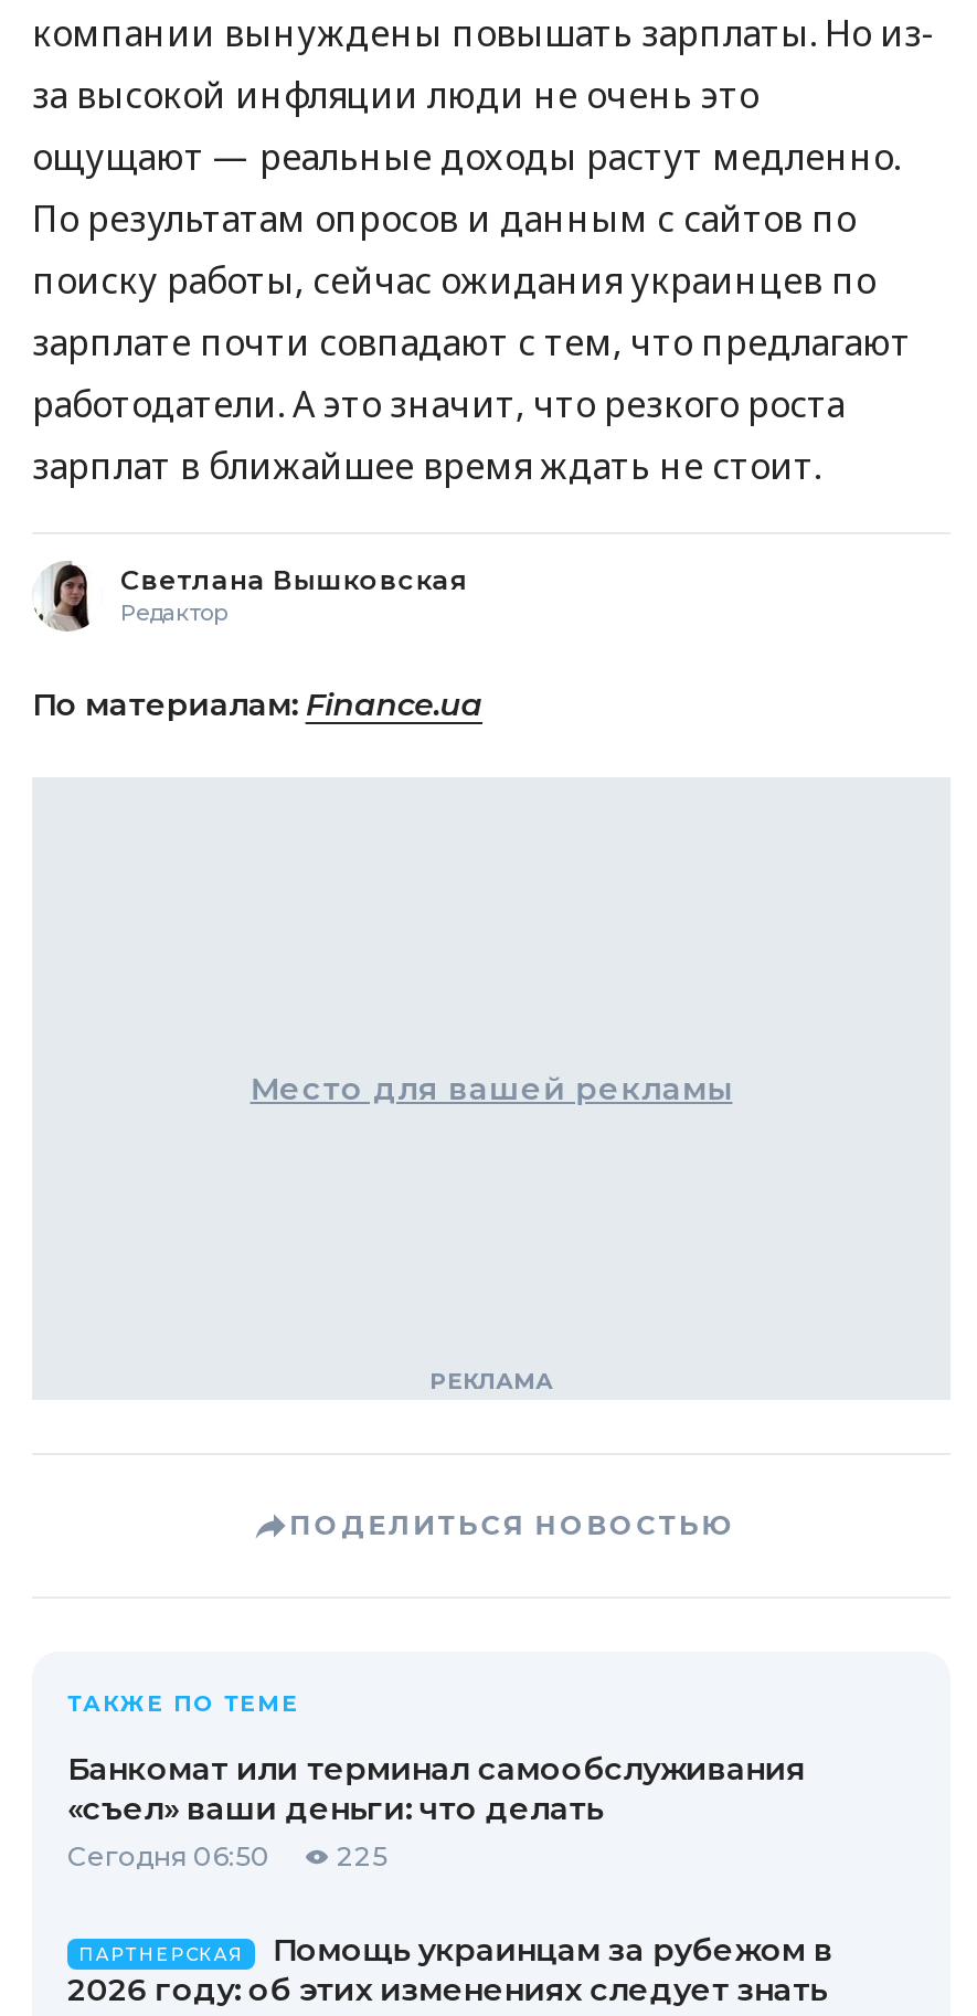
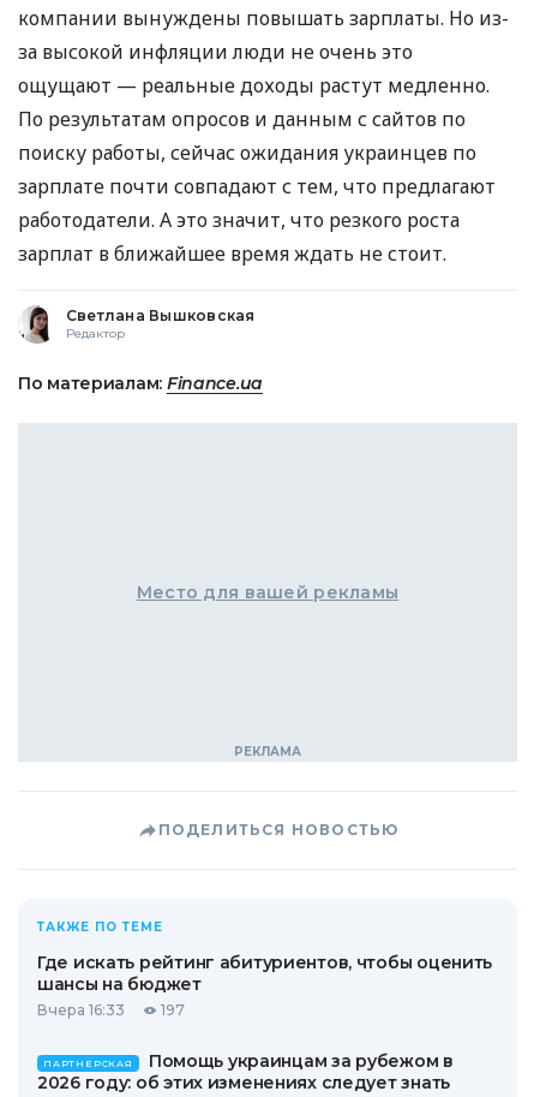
- Банкомат или терминал самообслуживания
- «съел» ваши деньги: что делать
- Сегодня 06:50
- 225
+ Где искать рейтинг абитуриентов, чтобы оценить
+ шансы на бюджет
+ Вчера 16:33
+ 197
